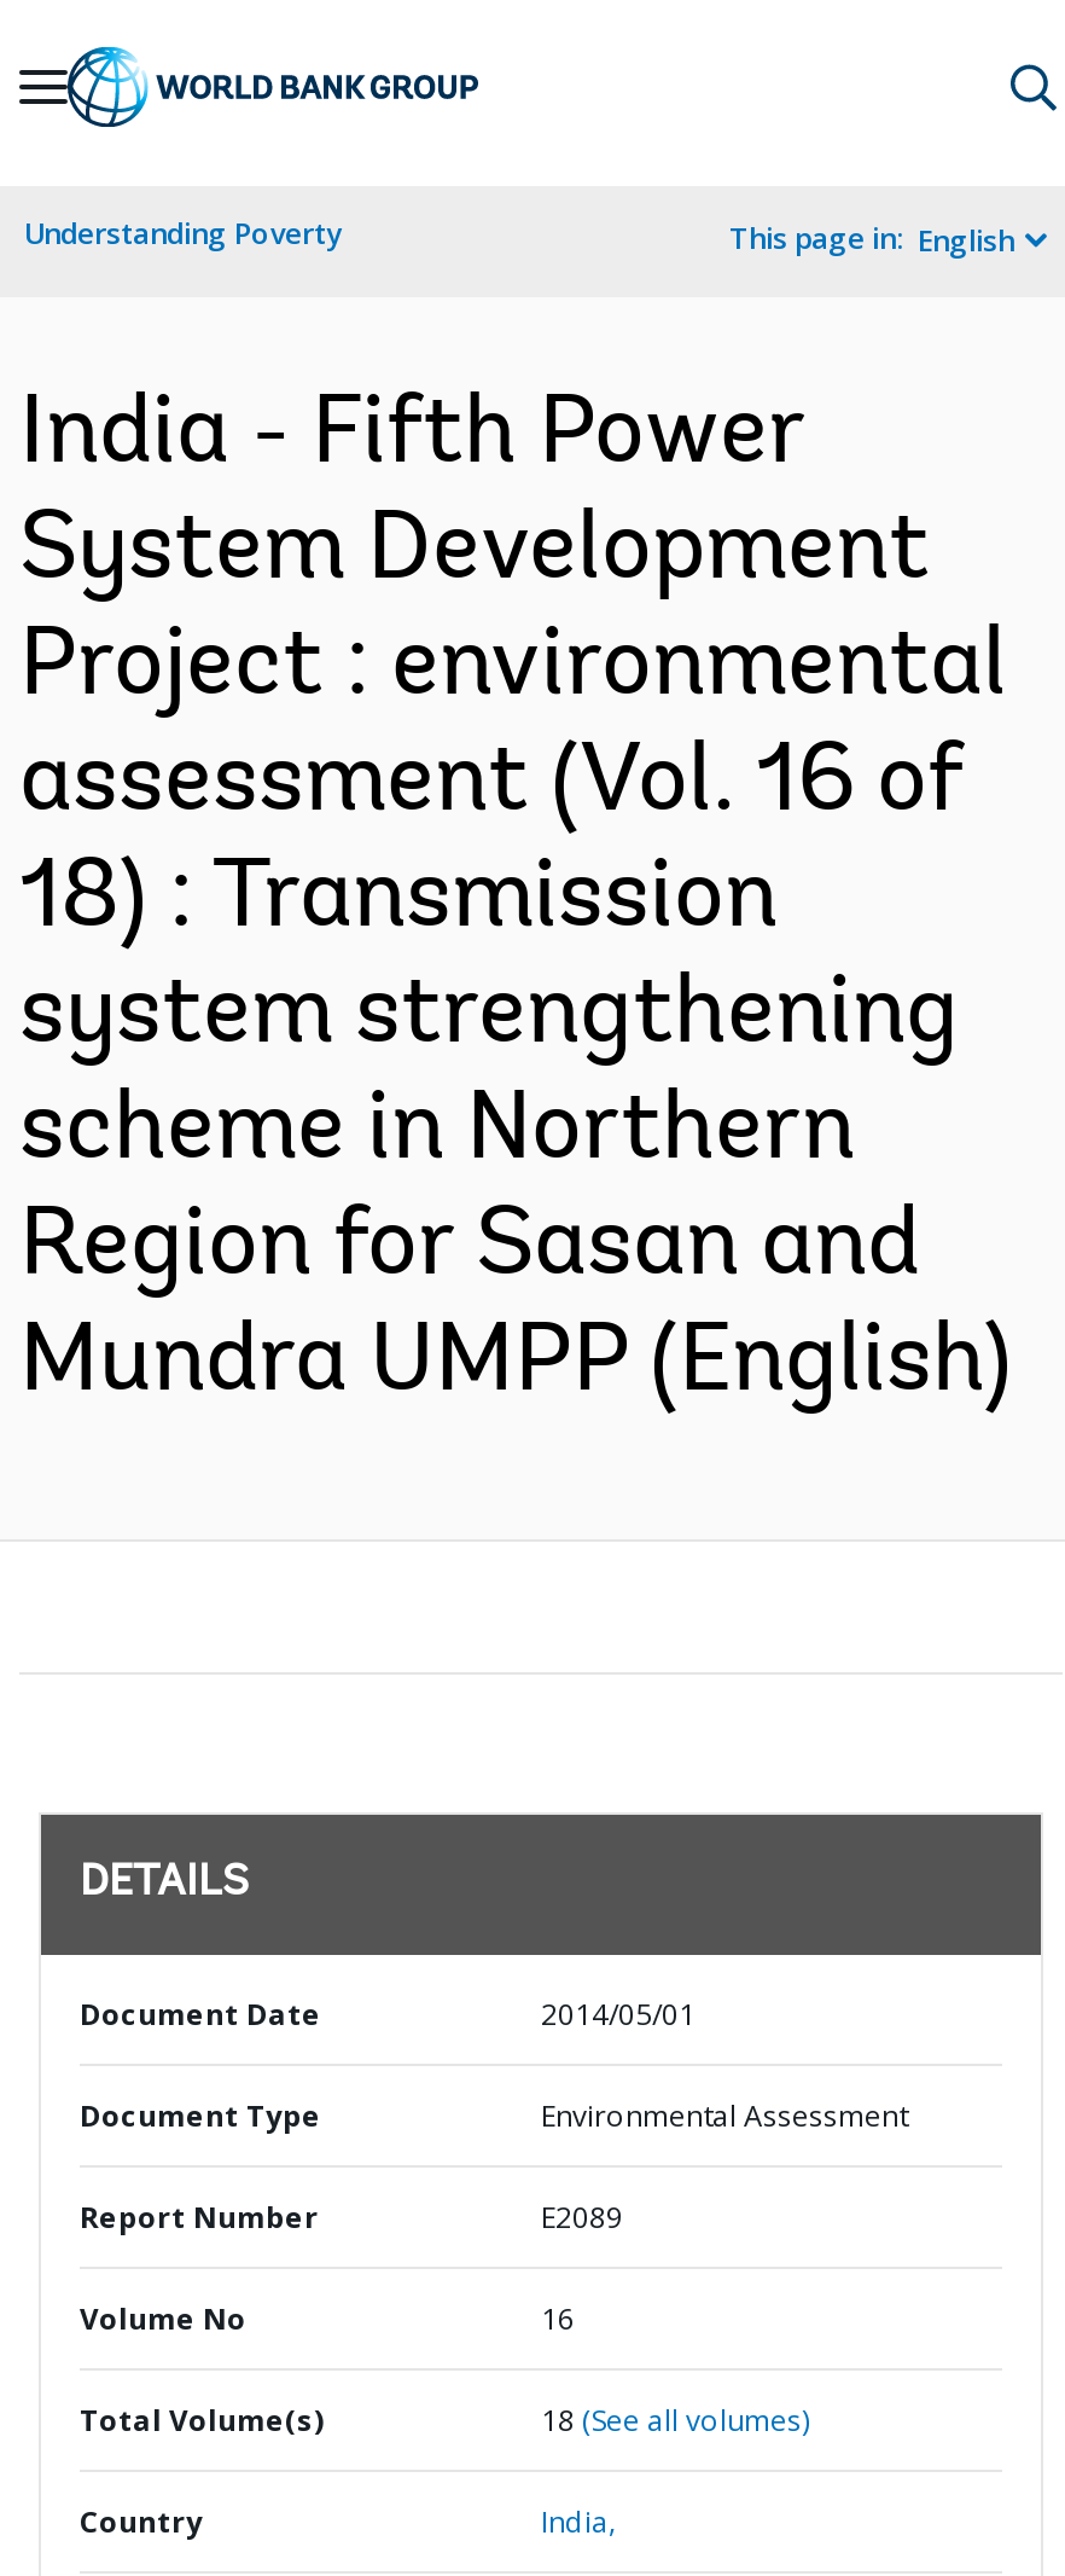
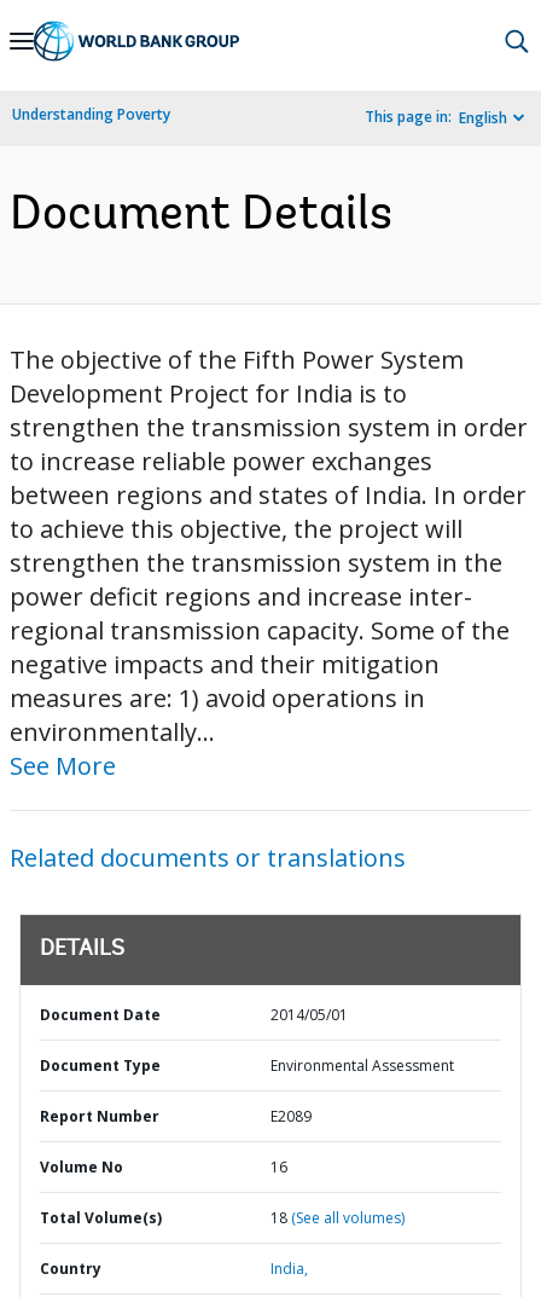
- India - Fifth Power
- System Development
- Project : environmental
- assessment (Vol. 16 of
- 18) : Transmission
- system strengthening
- scheme in Northern
- Region for Sasan and
- Mundra UMPP (English)
+ Document Details
+ The objective of the Fifth Power System
+ Development Project for India is to
+ strengthen the transmission system in order
+ to increase reliable power exchanges
+ between regions and states of India. In order
+ to achieve this objective, the project will
+ strengthen the transmission system in the
+ power deficit regions and increase inter-
+ regional transmission capacity. Some of the
+ negative impacts and their mitigation
+ measures are: 1) avoid operations in
+ environmentally...
+ See More
+ Related documents or translations
